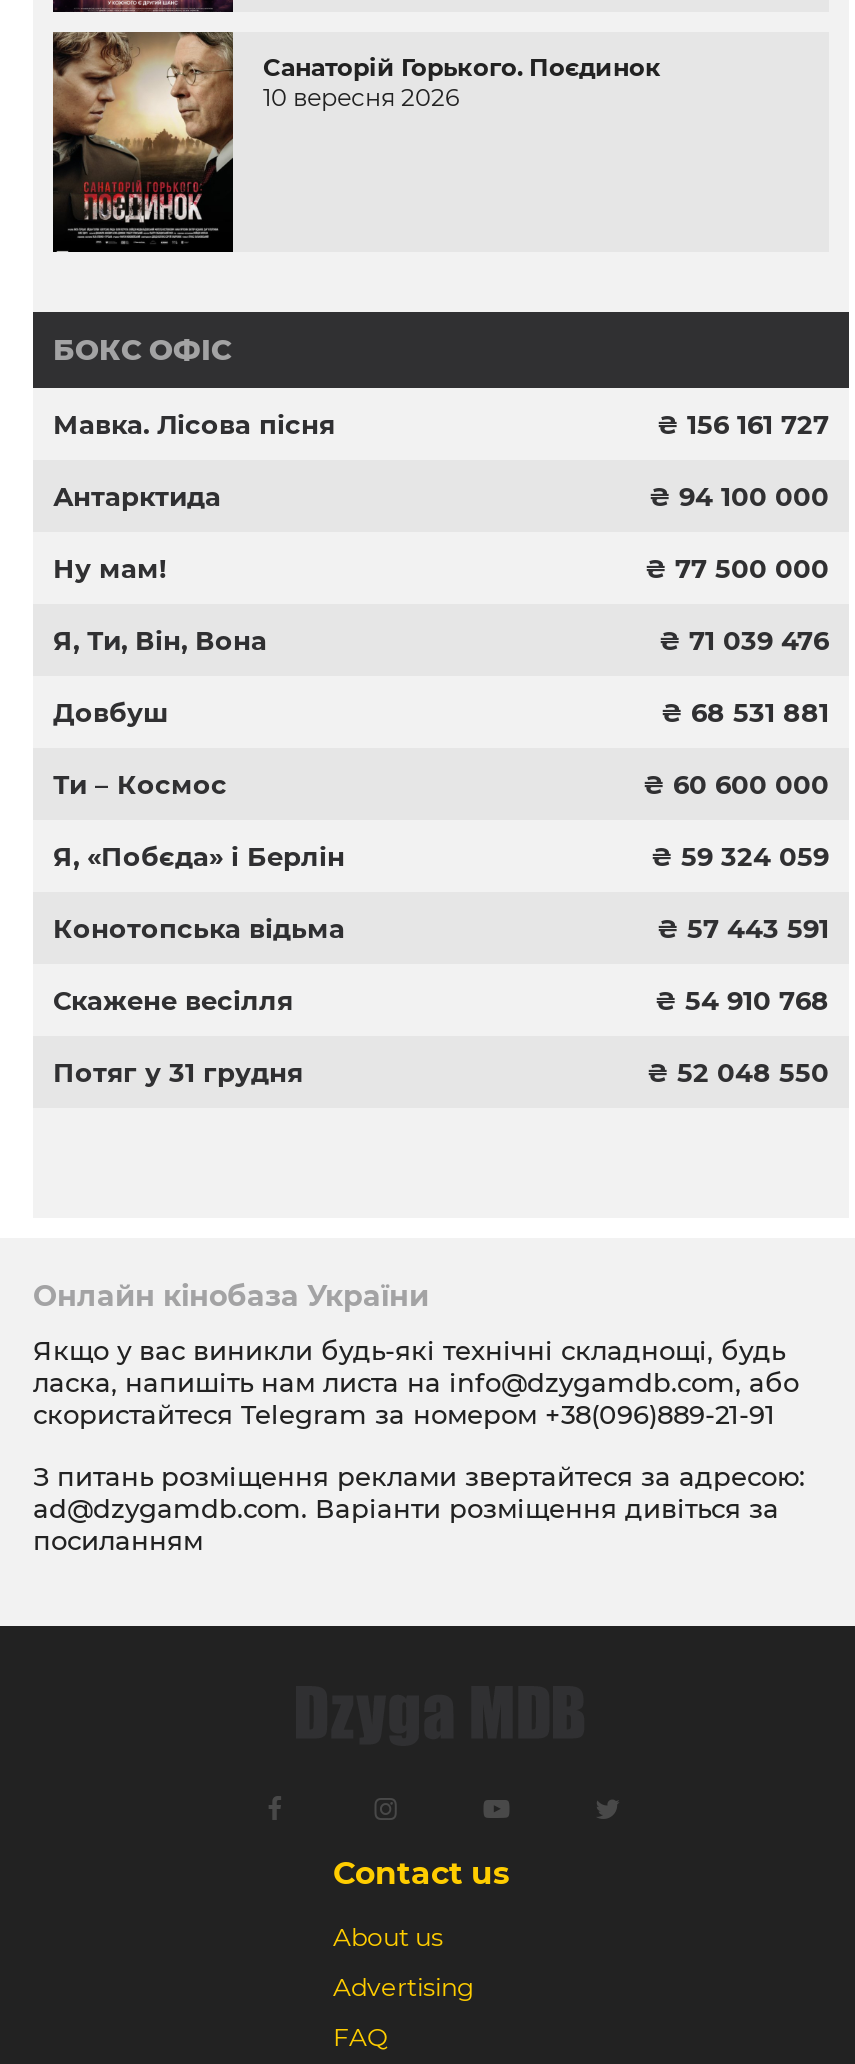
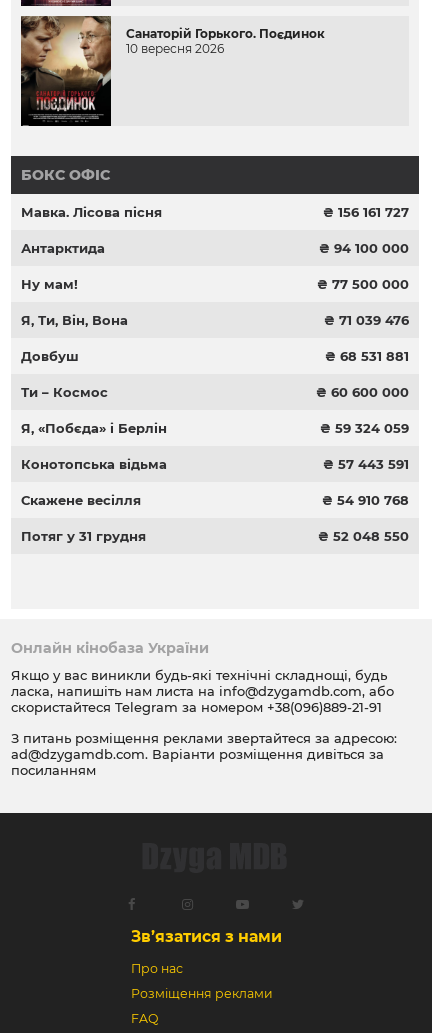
- Contact us
+ Зв’язатися з нами

- About us
+ Про нас

- Advertising
+ Розміщення реклами
